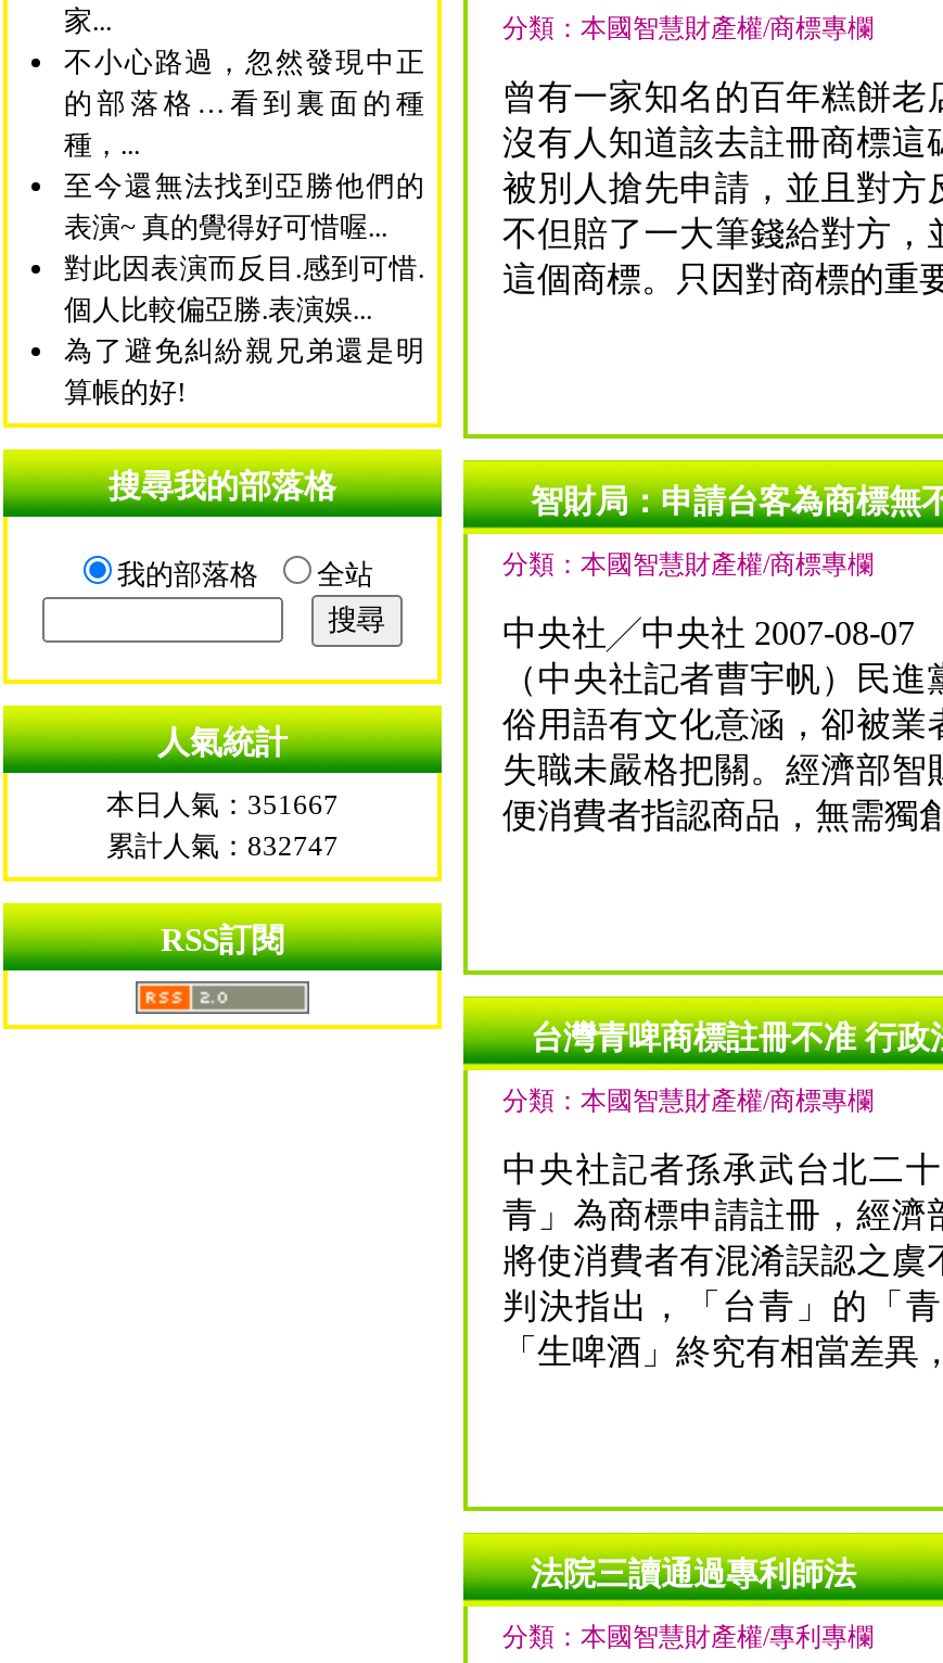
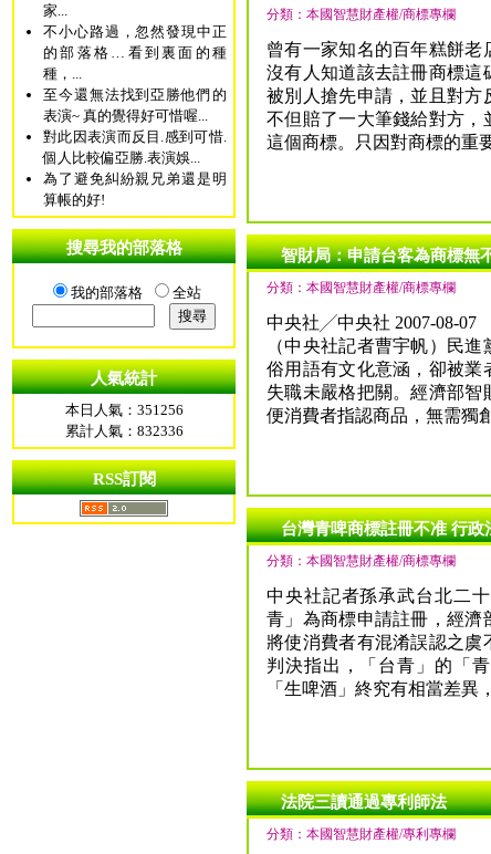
- 本日人氣：351667
+ 本日人氣：351256

- 累計人氣：832747
+ 累計人氣：832336
